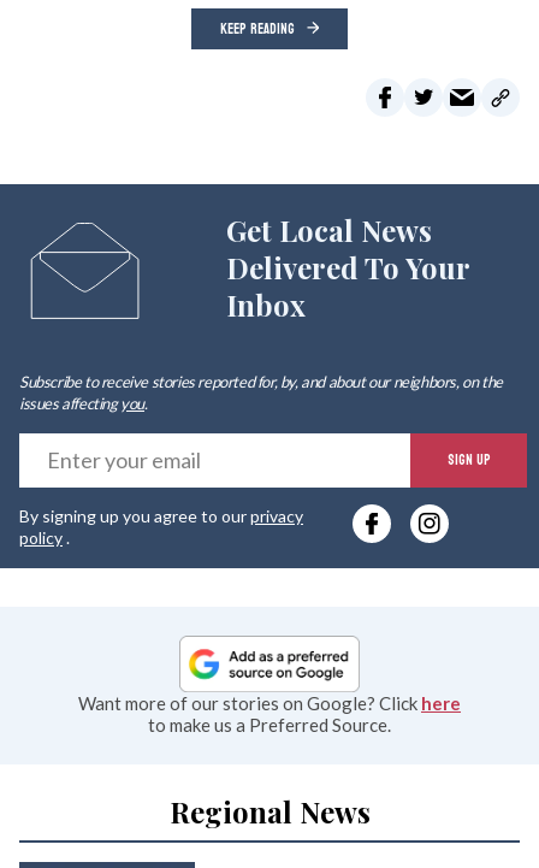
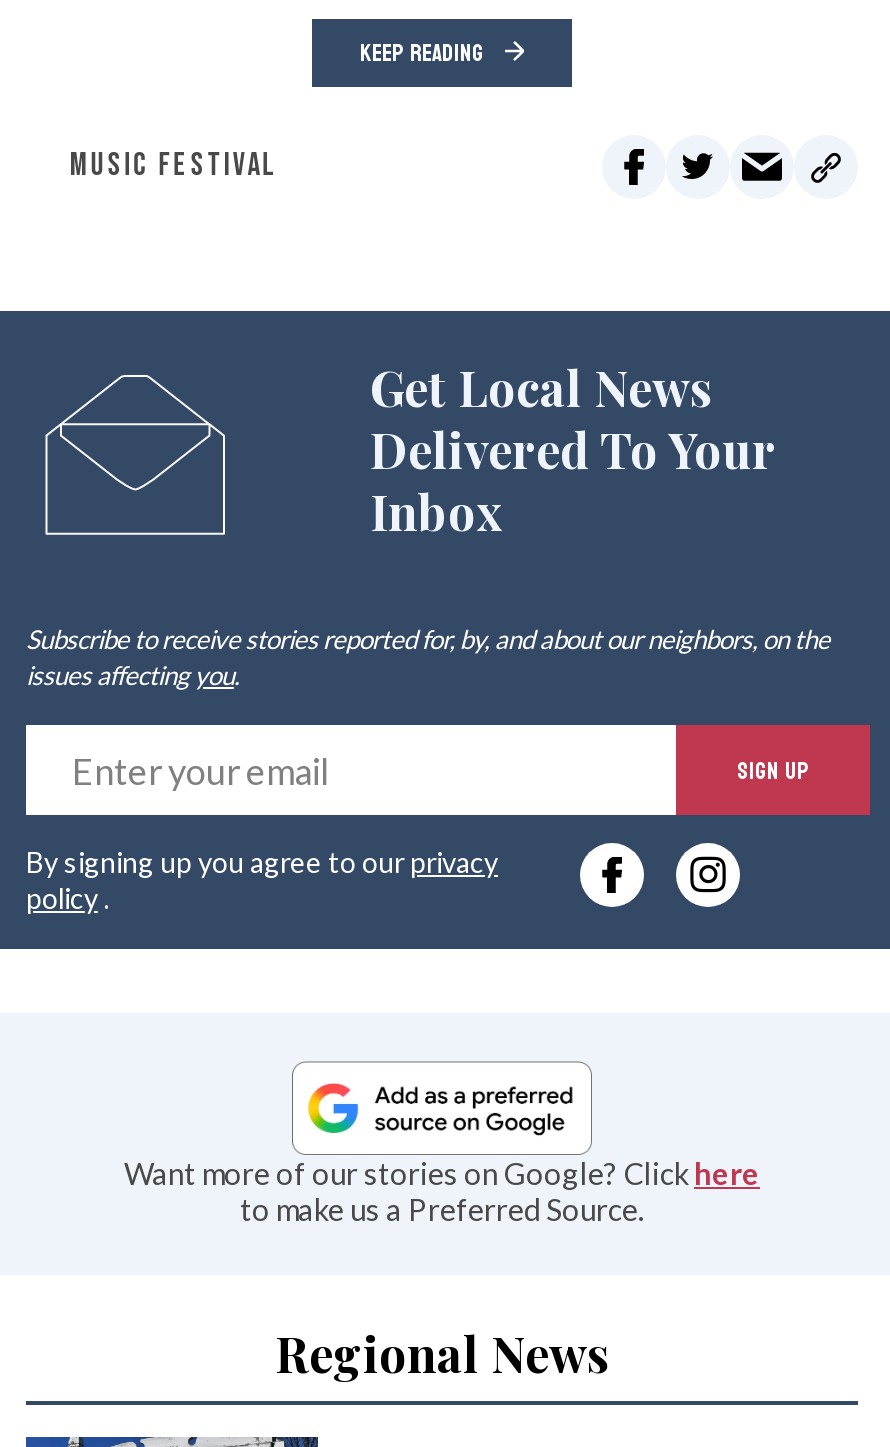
+ MUSIC FESTIVAL
